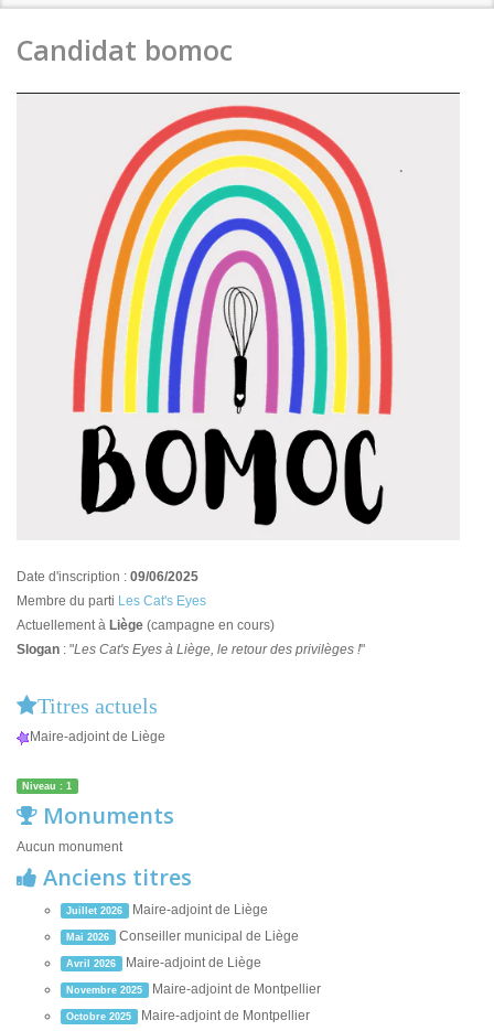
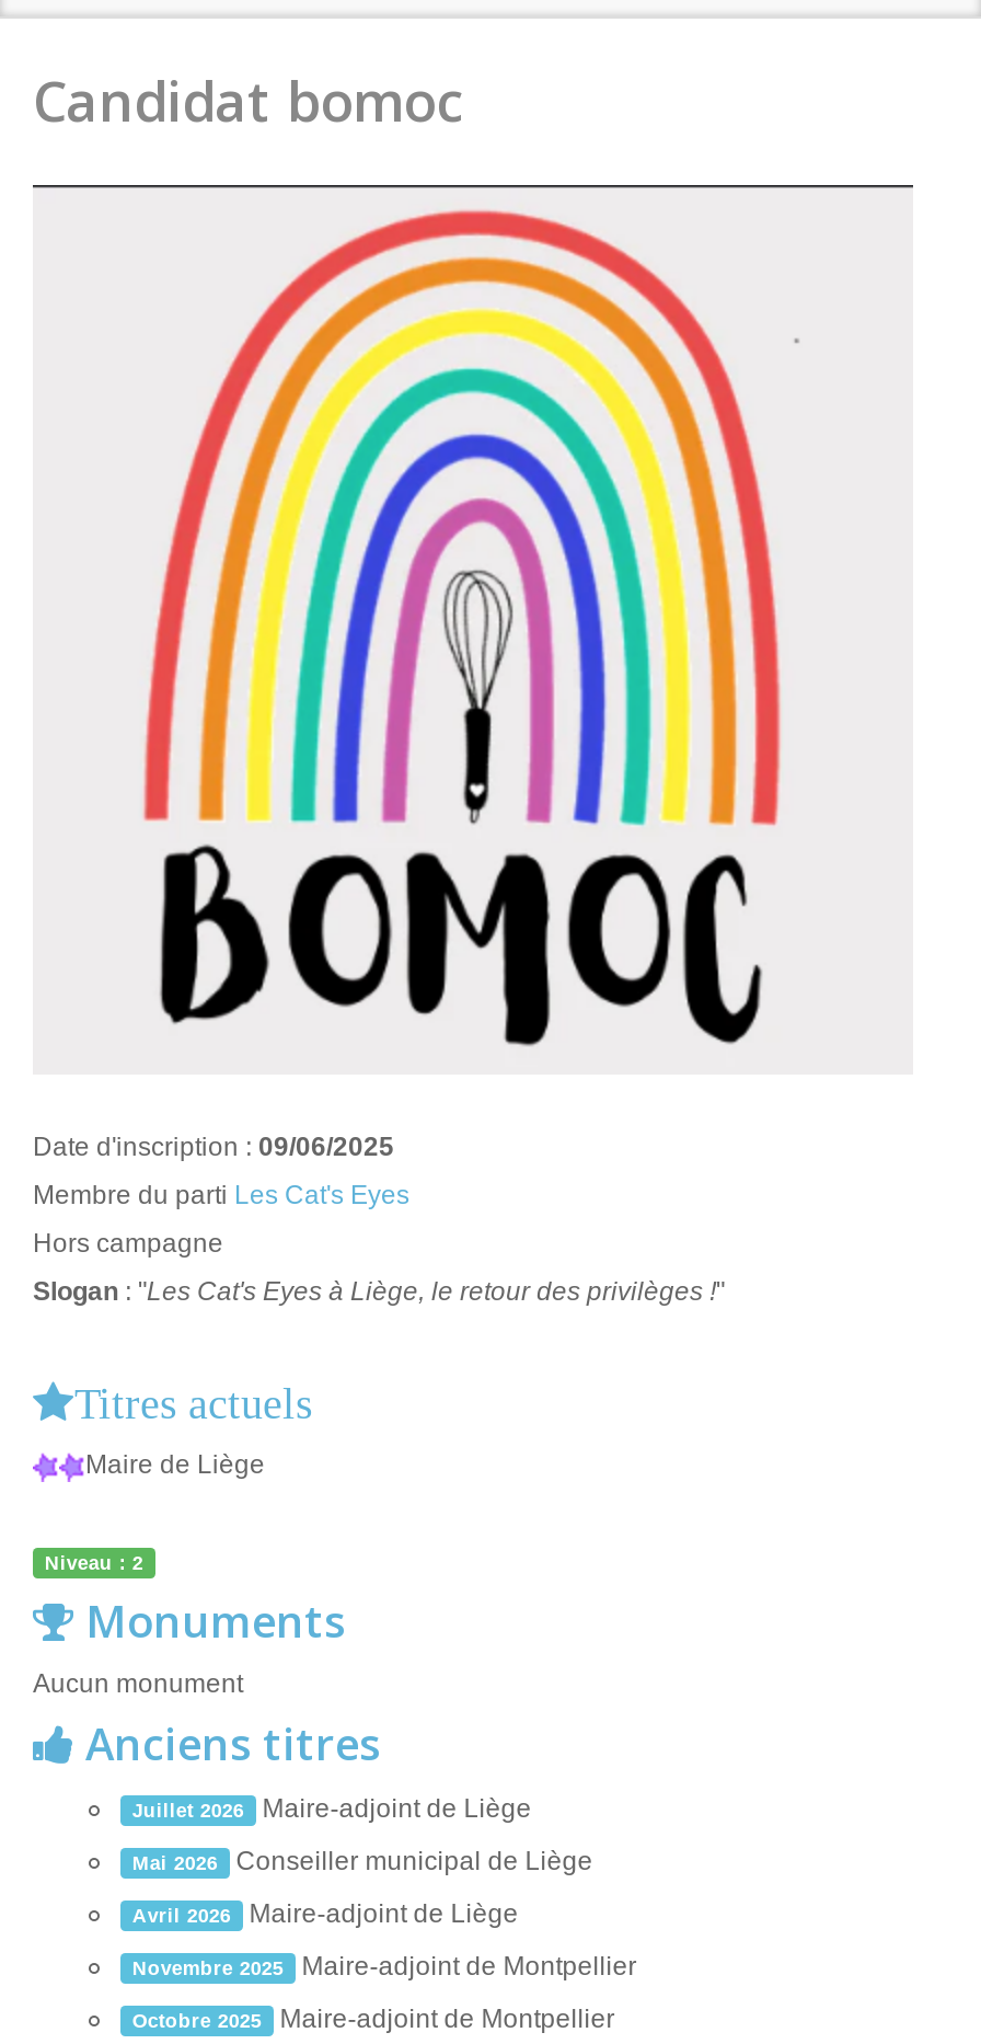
- Actuellement à Liège (campagne en cours)
+ Hors campagne

- Maire-adjoint de Liège
+ Maire de Liège

- Niveau : 1
+ Niveau : 2
